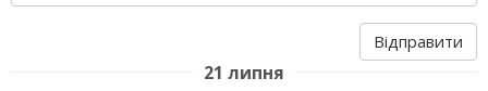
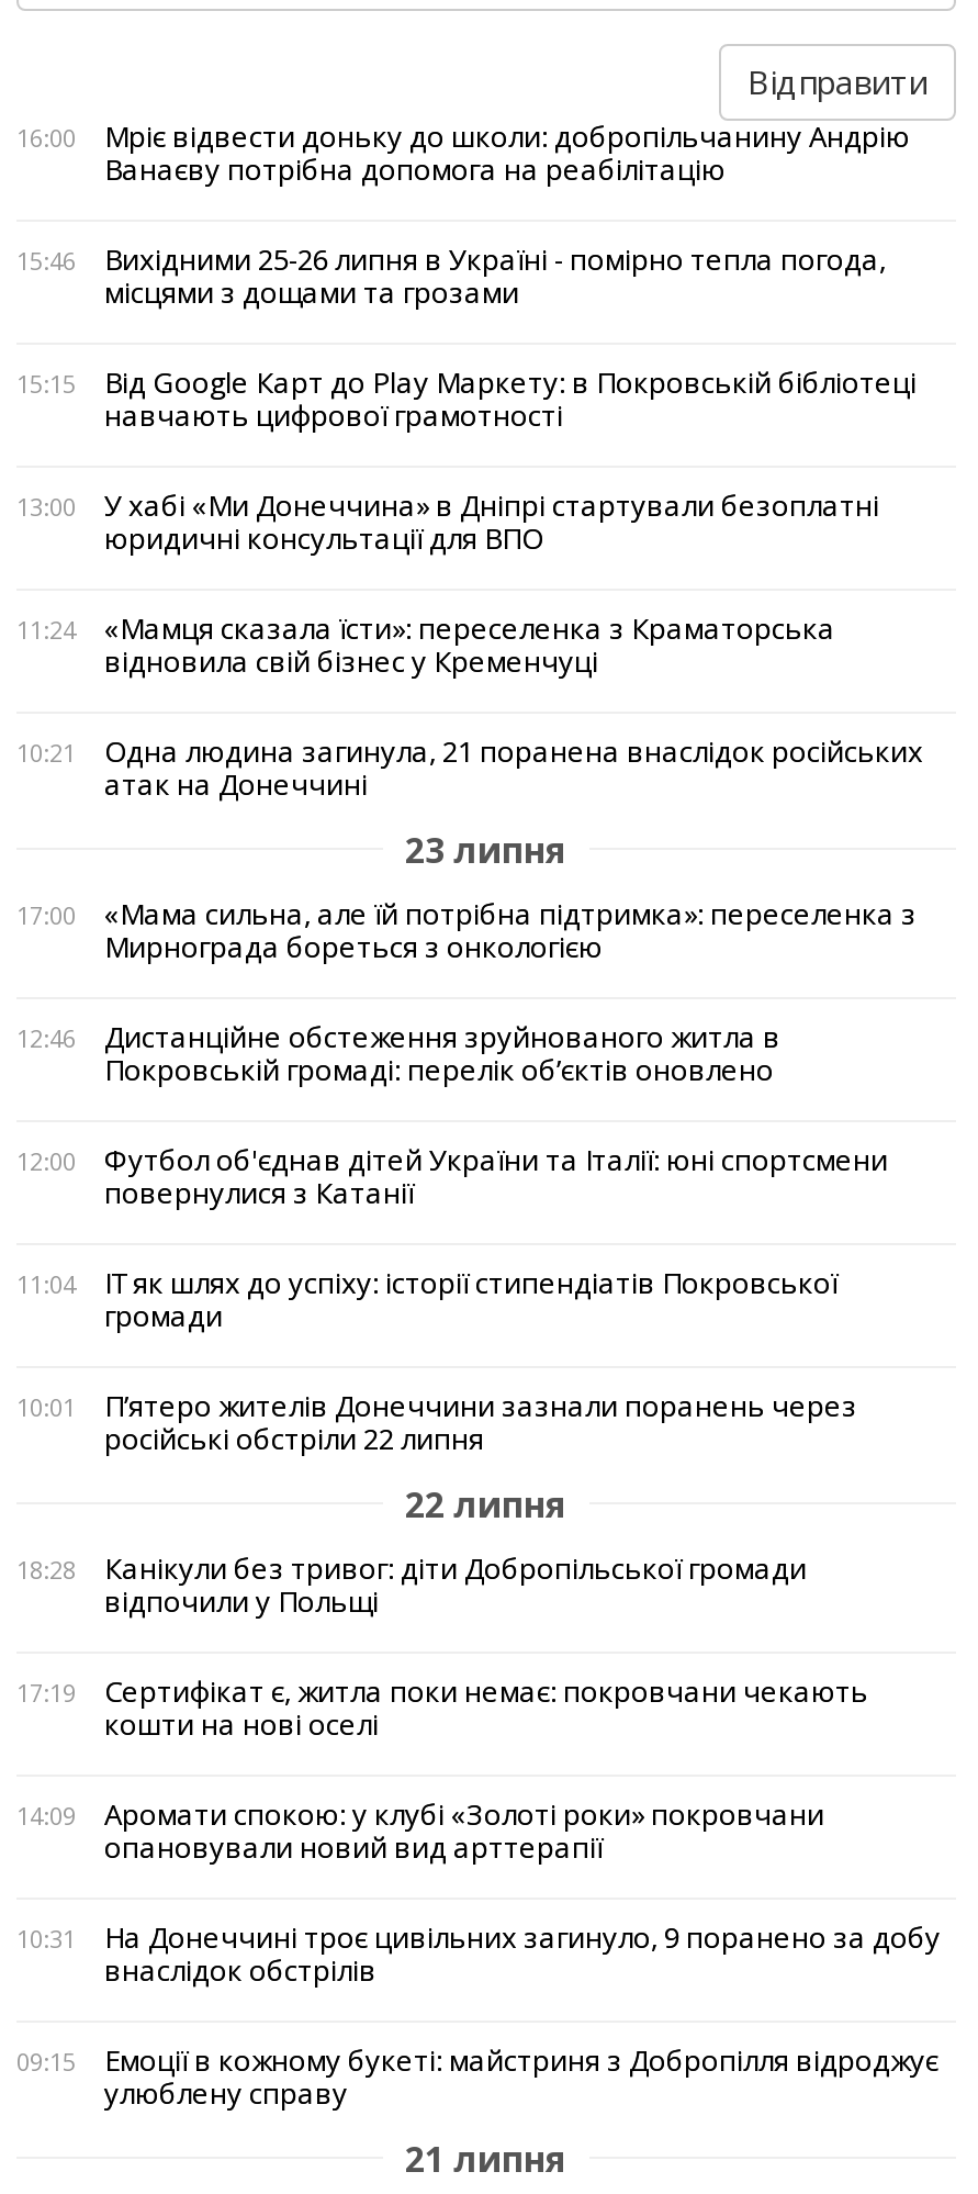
+ 16:00
+ Мріє відвести доньку до школи: добропільчанину Андрію
+ Ванаєву потрібна допомога на реабілітацію
+ 15:46
+ Вихідними 25-26 липня в Україні - помірно тепла погода,
+ місцями з дощами та грозами
+ 15:15
+ Від Google Карт до Play Маркету: в Покровській бібліотеці
+ навчають цифрової грамотності
+ 13:00
+ У хабі «Ми Донеччина» в Дніпрі стартували безоплатні
+ юридичні консультації для ВПО
+ 11:24
+ «Мамця сказала їсти»: переселенка з Краматорська
+ відновила свій бізнес у Кременчуці
+ 10:21
+ Одна людина загинула, 21 поранена внаслідок російських
+ атак на Донеччині
+ 23 липня
+ 17:00
+ «Мама сильна, але їй потрібна підтримка»: переселенка з
+ Мирнограда бореться з онкологією
+ 12:46
+ Дистанційне обстеження зруйнованого житла в
+ Покровській громаді: перелік об’єктів оновлено
+ 12:00
+ Футбол об'єднав дітей України та Італії: юні спортсмени
+ повернулися з Катанії
+ 11:04
+ ІТ як шлях до успіху: історії стипендіатів Покровської
+ громади
+ 10:01
+ П’ятеро жителів Донеччини зазнали поранень через
+ російські обстріли 22 липня
+ 22 липня
+ 18:28
+ Канікули без тривог: діти Добропільської громади
+ відпочили у Польщі
+ 17:19
+ Сертифікат є, житла поки немає: покровчани чекають
+ кошти на нові оселі
+ 14:09
+ Аромати спокою: у клубі «Золоті роки» покровчани
+ опановували новий вид арттерапії
+ 10:31
+ На Донеччині троє цивільних загинуло, 9 поранено за добу
+ внаслідок обстрілів
+ 09:15
+ Емоції в кожному букеті: майстриня з Добропілля відроджує
+ улюблену справу
